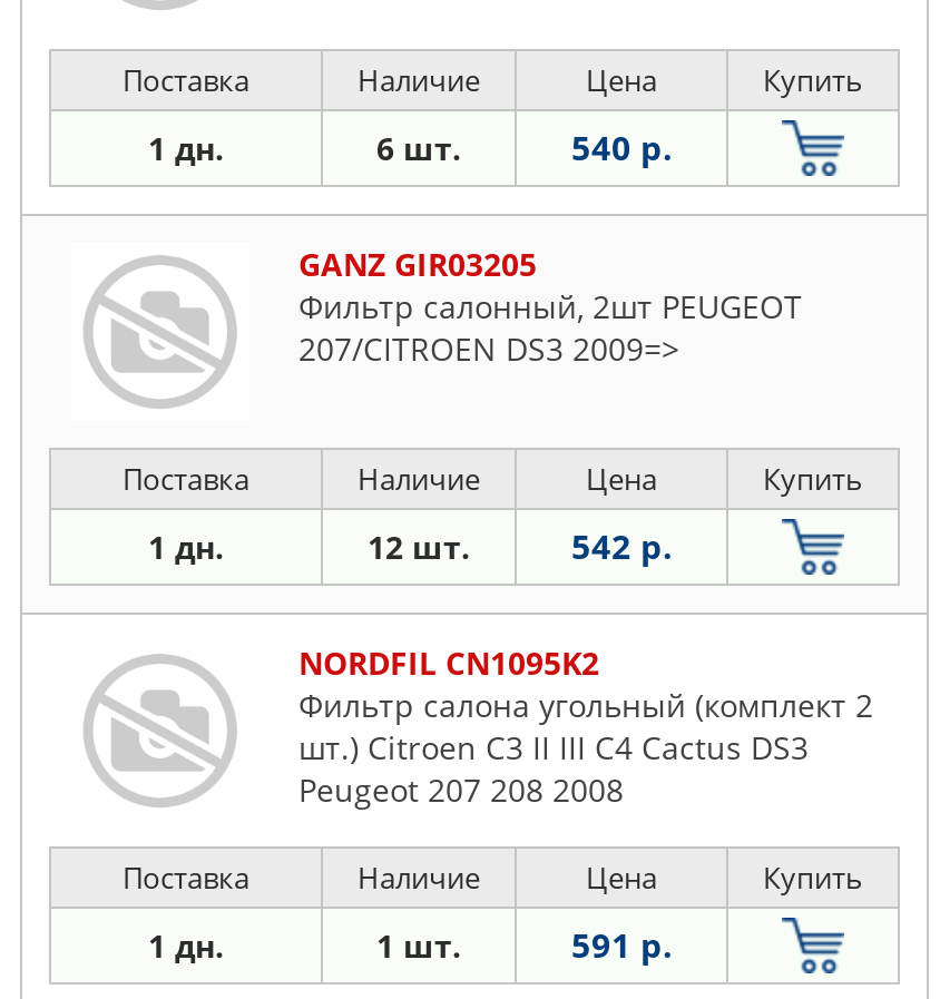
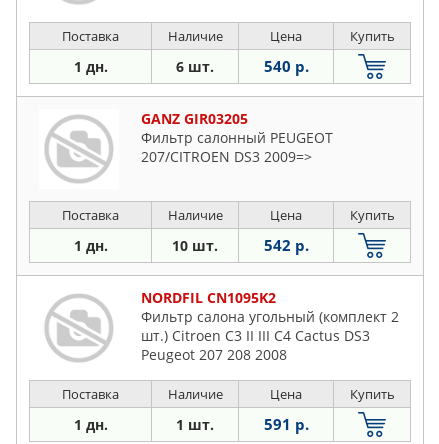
- Фильтр салонный, 2шт PEUGEOT
+ Фильтр салонный PEUGEOT

- 12 шт.
+ 10 шт.
